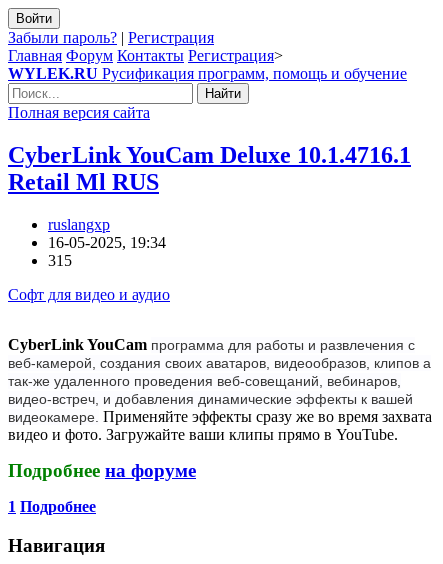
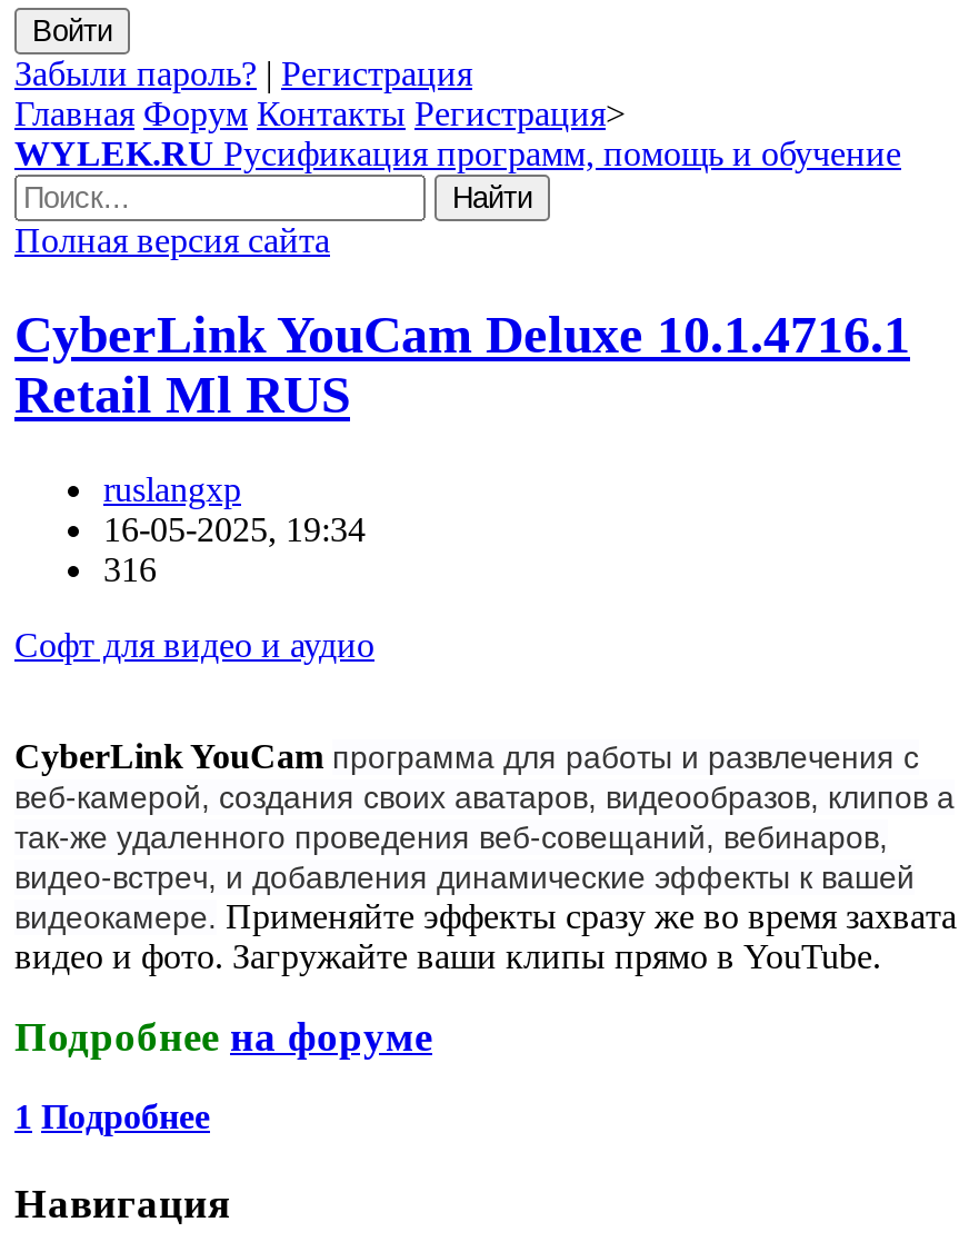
- 315
+ 316
